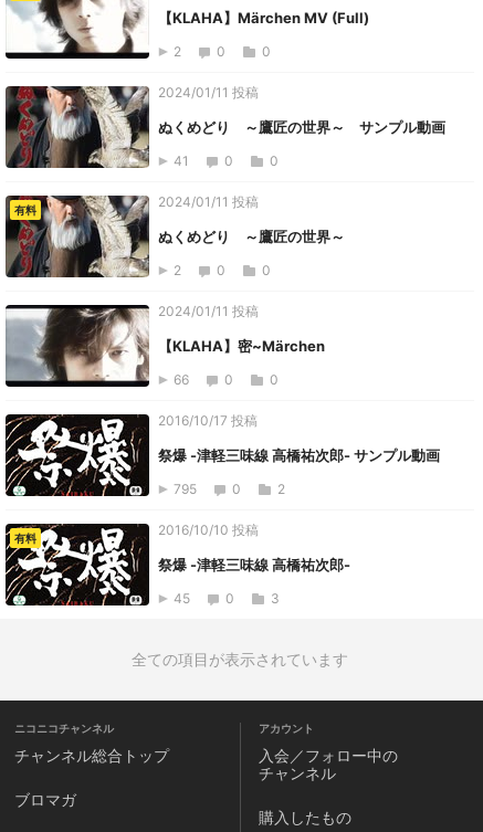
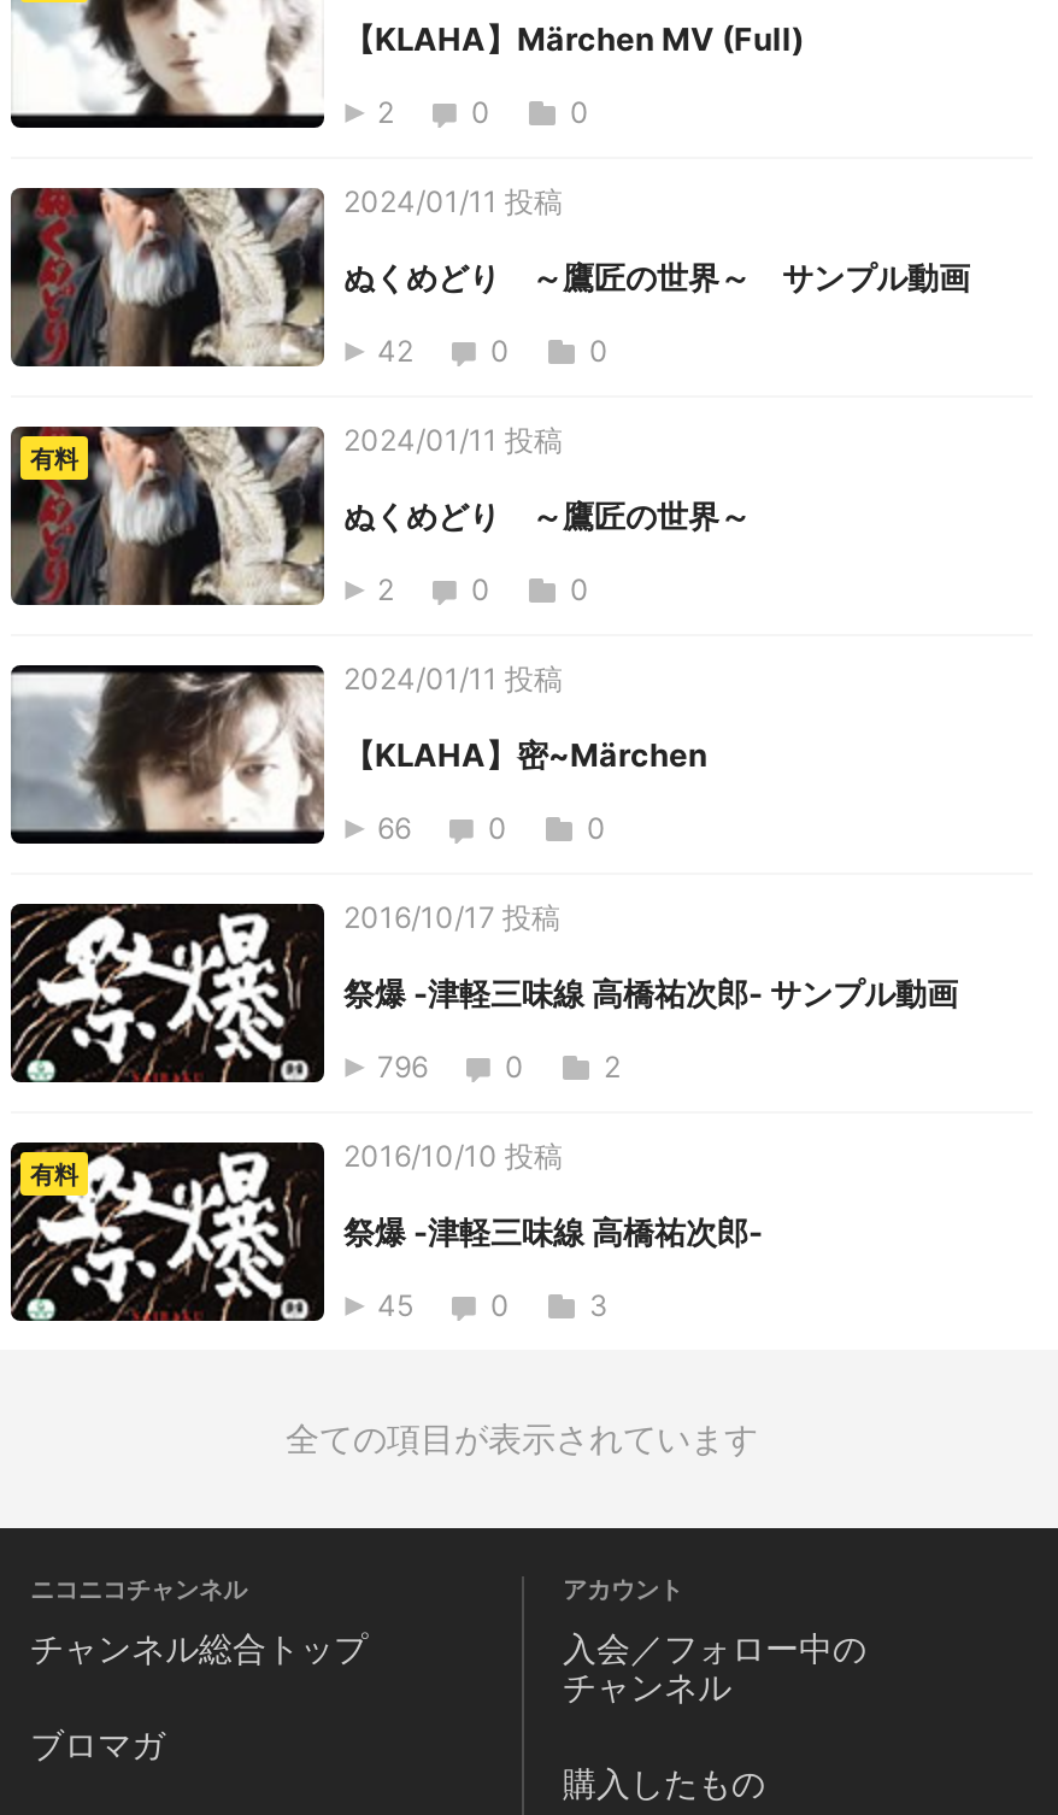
- 41
+ 42

- 795
+ 796
